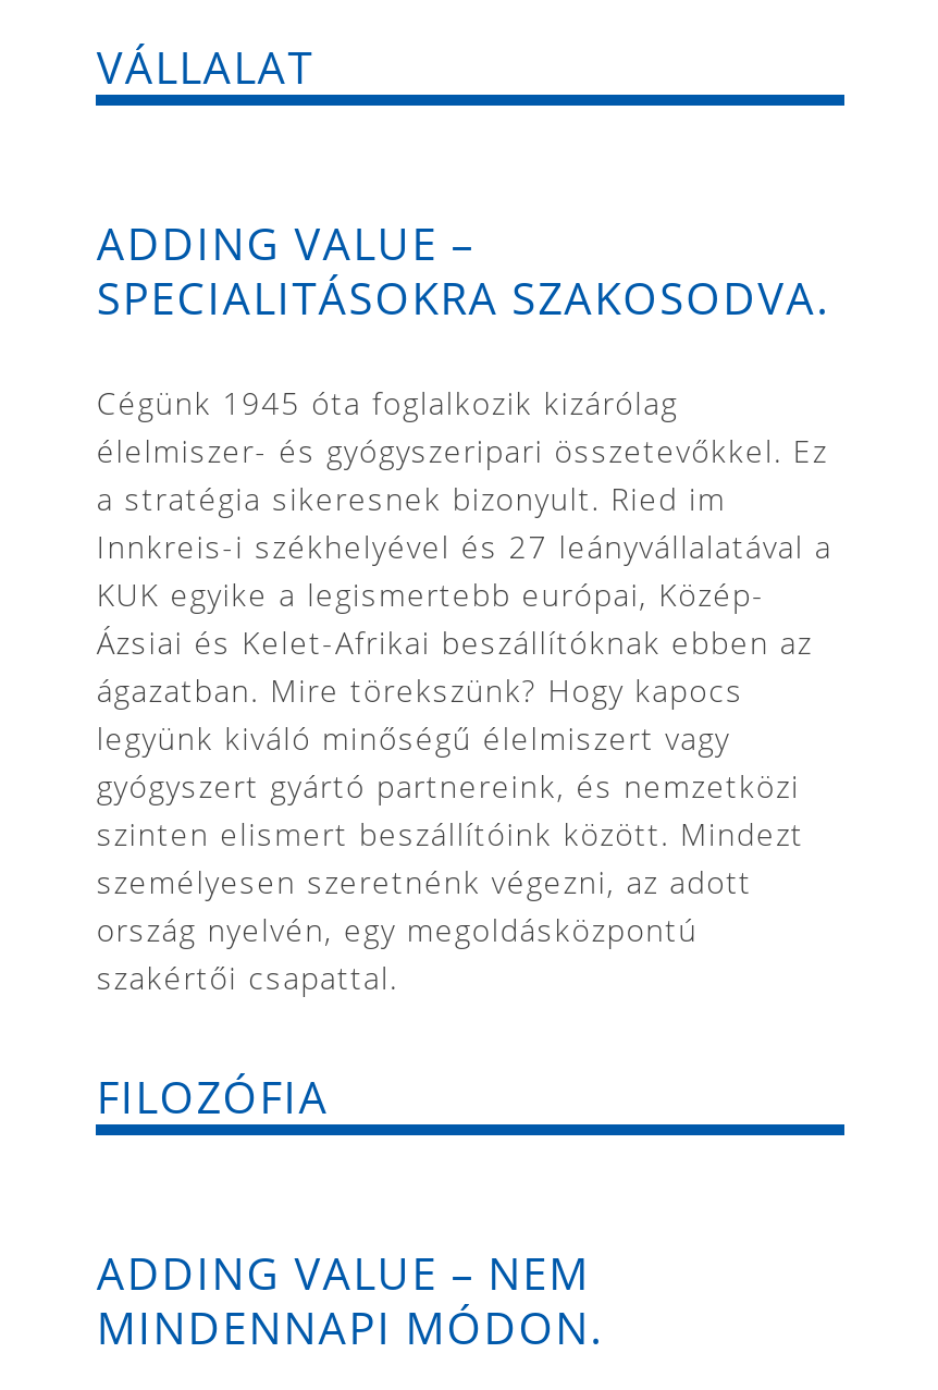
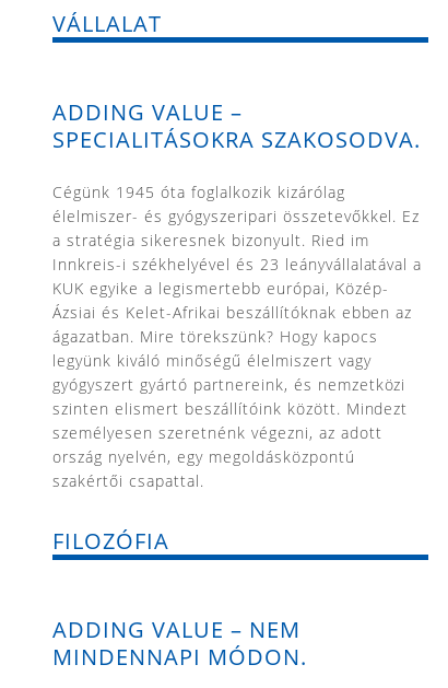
- Innkreis-i székhelyével és 27 leányvállalatával a
+ Innkreis-i székhelyével és 23 leányvállalatával a
